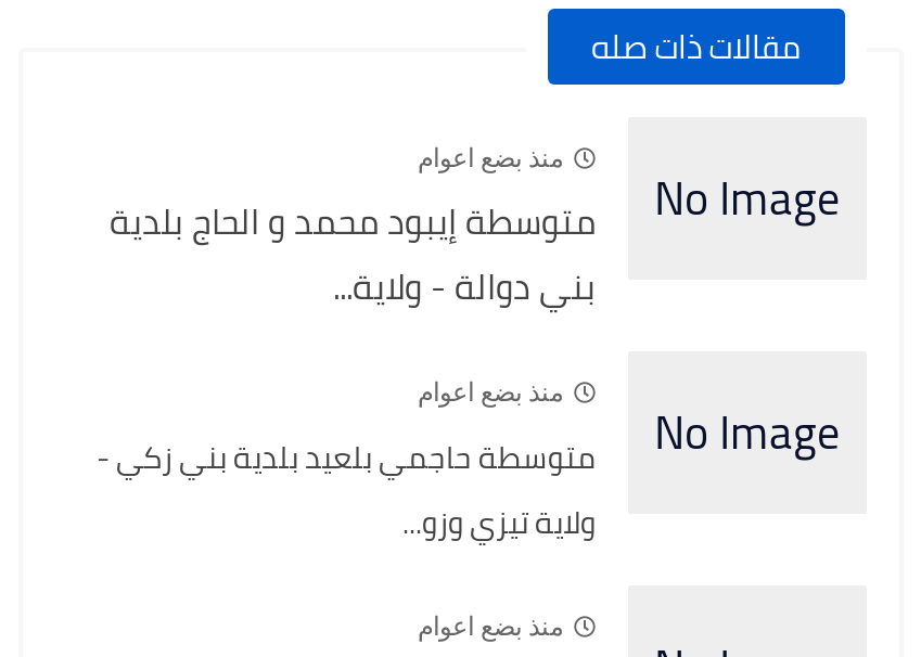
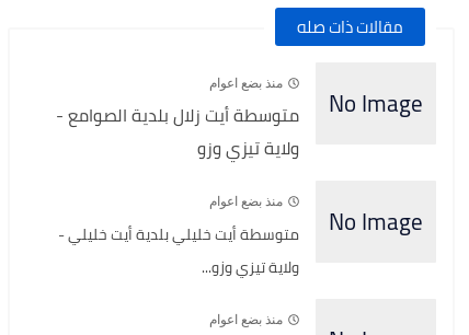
- متوسطة إيبود محمد و الحاج بلدية
- بني دوالة - ولاية...
+ متوسطة أيت زلال بلدية الصوامع -
+ ولاية تيزي وزو

- متوسطة حاجمي بلعيد بلدية بني زكي -
+ متوسطة أيت خليلي بلدية أيت خليلي -
